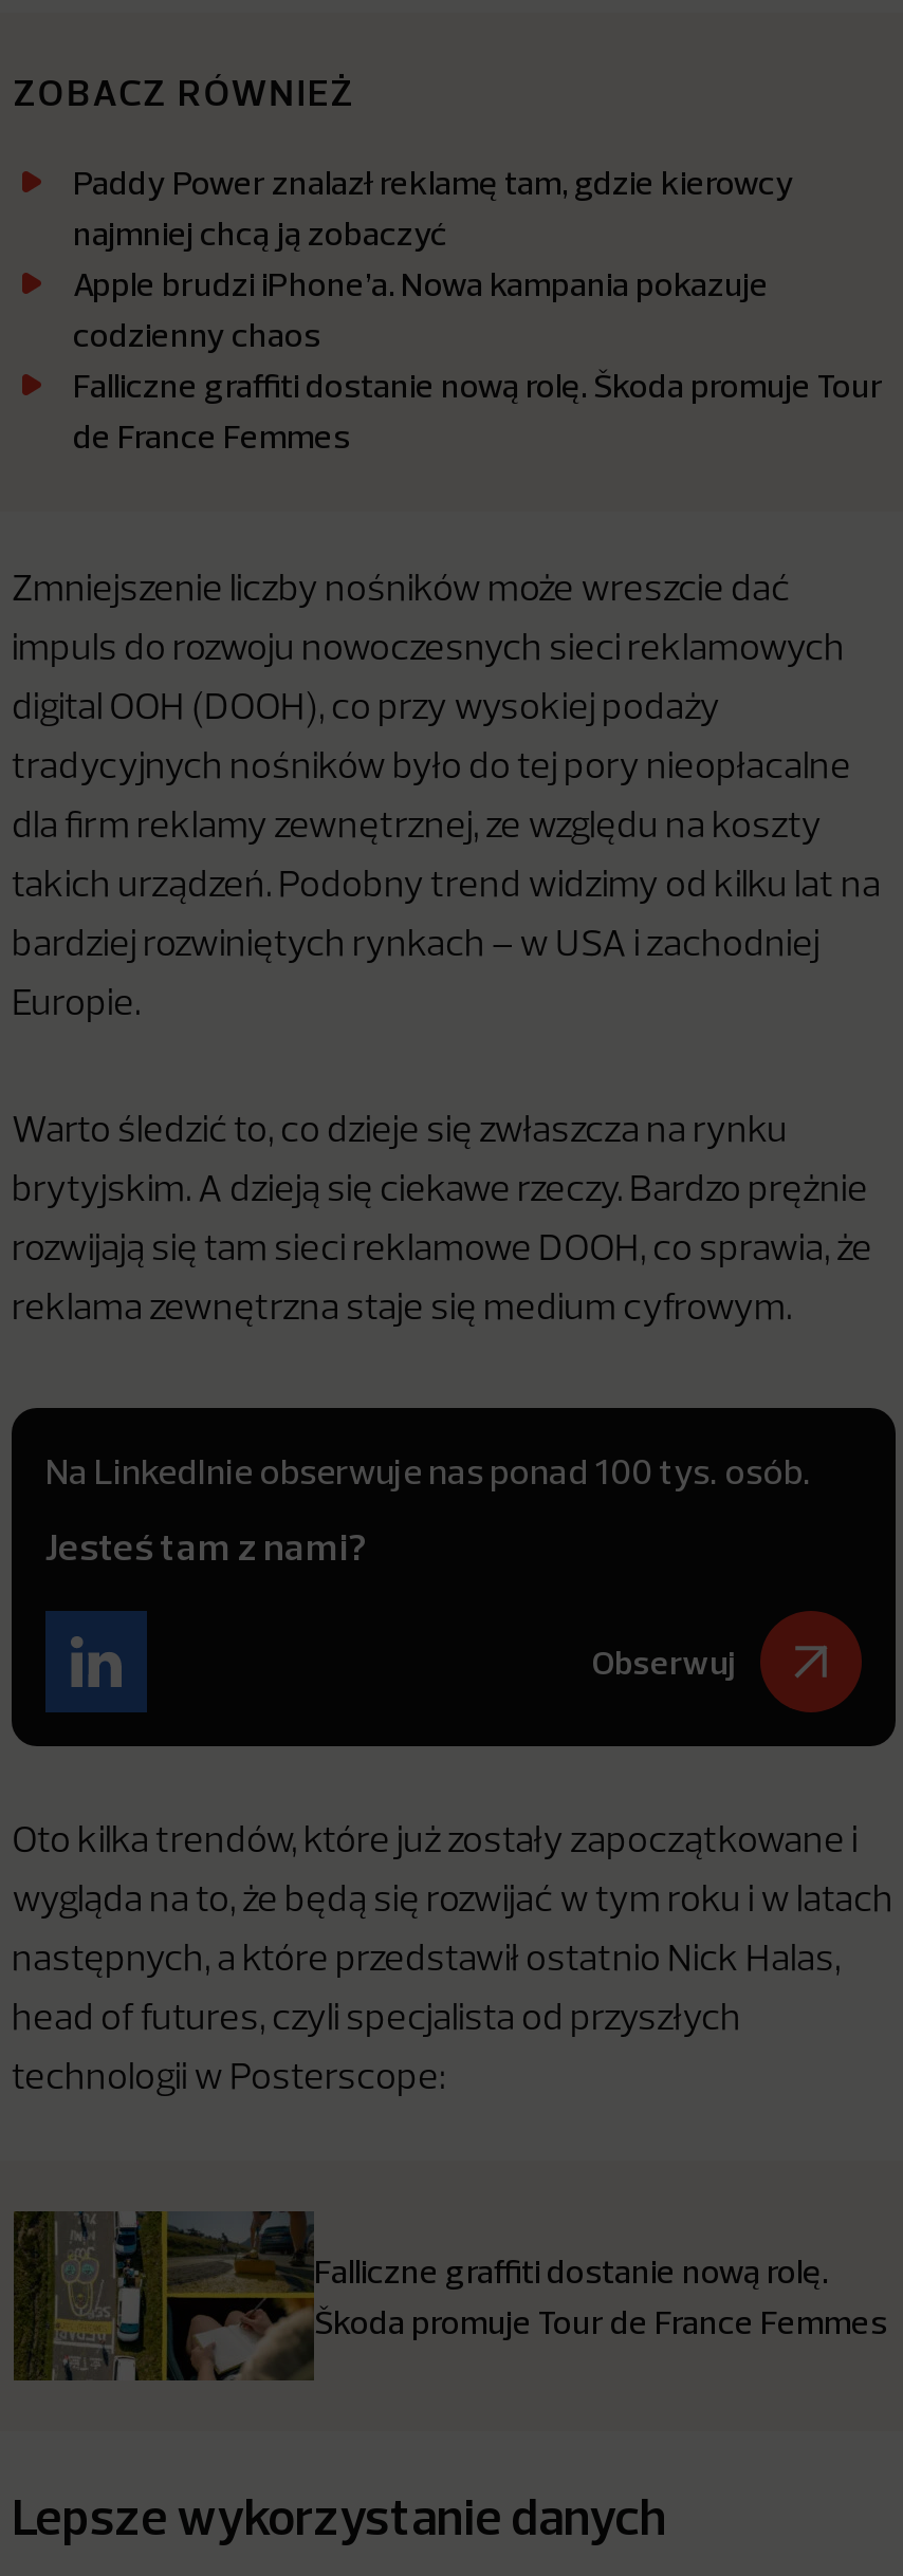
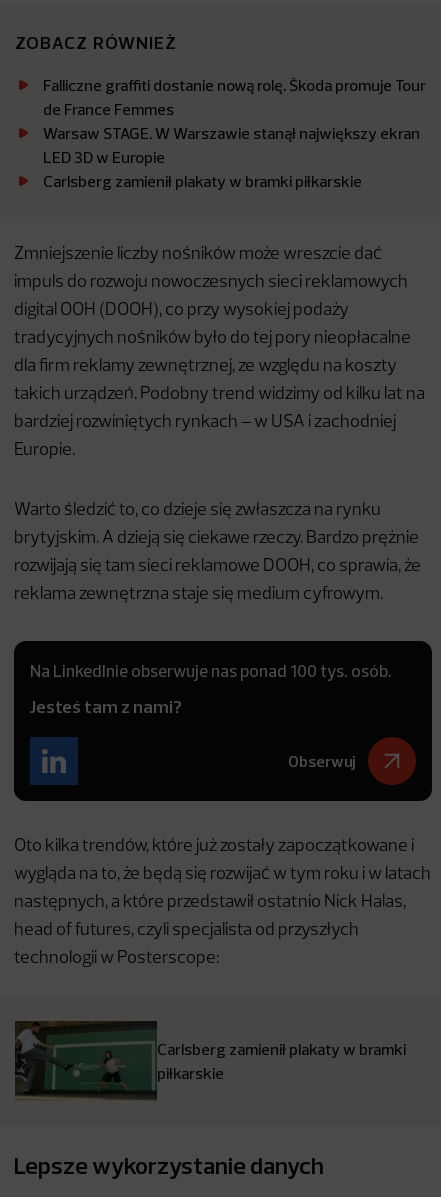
- Paddy Power znalazł reklamę tam, gdzie kierowcy
- najmniej chcą ją zobaczyć
- Apple brudzi iPhone’a. Nowa kampania pokazuje
- codzienny chaos

moved up: Falliczne graffiti dostanie nową rolę. Škoda promuje Tour | de France Femmes

+ Warsaw STAGE. W Warszawie stanął największy ekran
+ LED 3D w Europie
+ Carlsberg zamienił plakaty w bramki piłkarskie

- [image]
- Falliczne graffiti dostanie nową rolę.
- Škoda promuje Tour de France Femmes
+ [image]
+ Carlsberg zamienił plakaty w bramki
+ piłkarskie
